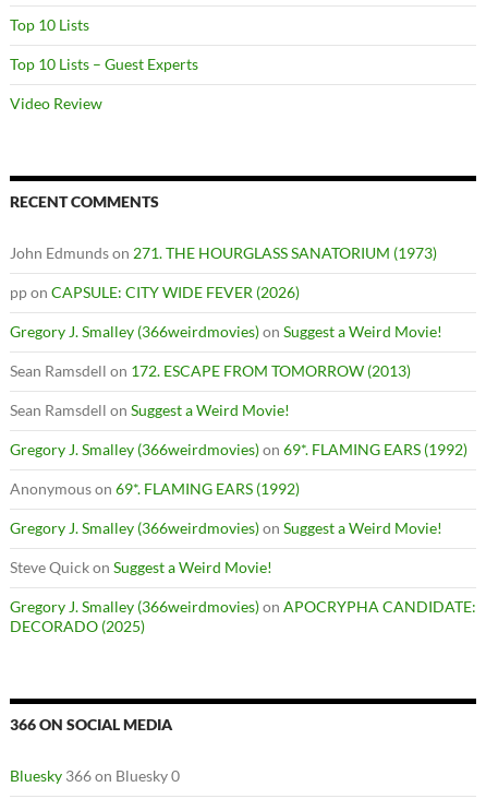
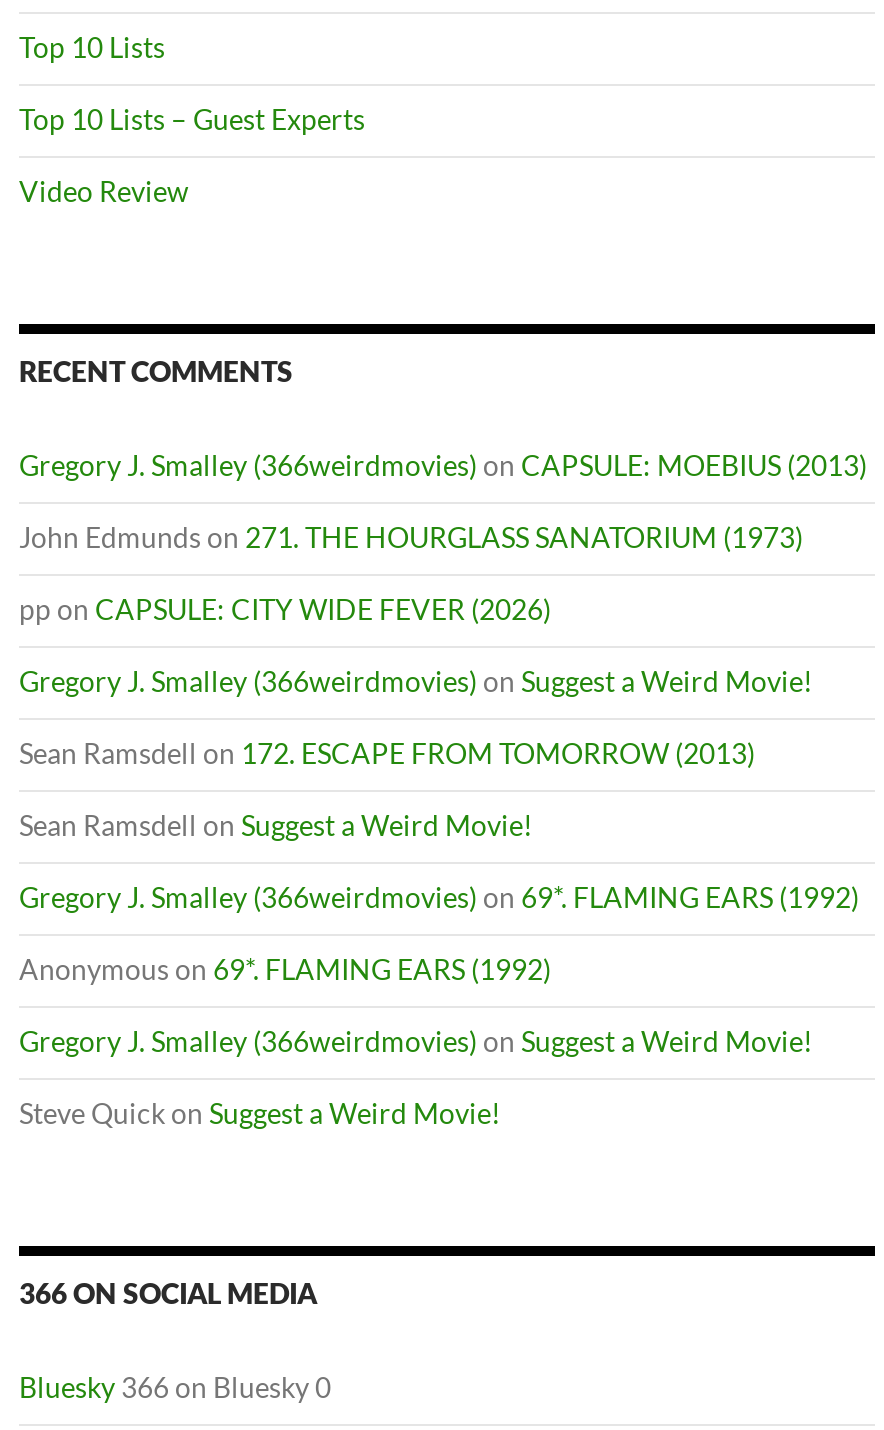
+ Gregory J. Smalley (366weirdmovies) on CAPSULE: MOEBIUS (2013)

moved down: John Edmunds on 271. THE HOURGLASS SANATORIUM (1973) | pp on CAPSULE: CITY WIDE FEVER (2026) | Gregory J. Smalley (366weirdmovies) on Suggest a Weird Movie! | ... | Gregory J. Smalley (366weirdmovies) on Suggest a Weird Movie! | Steve Quick on Suggest a Weird Movie!

- Gregory J. Smalley (366weirdmovies) on APOCRYPHA CANDIDATE:
- DECORADO (2025)
